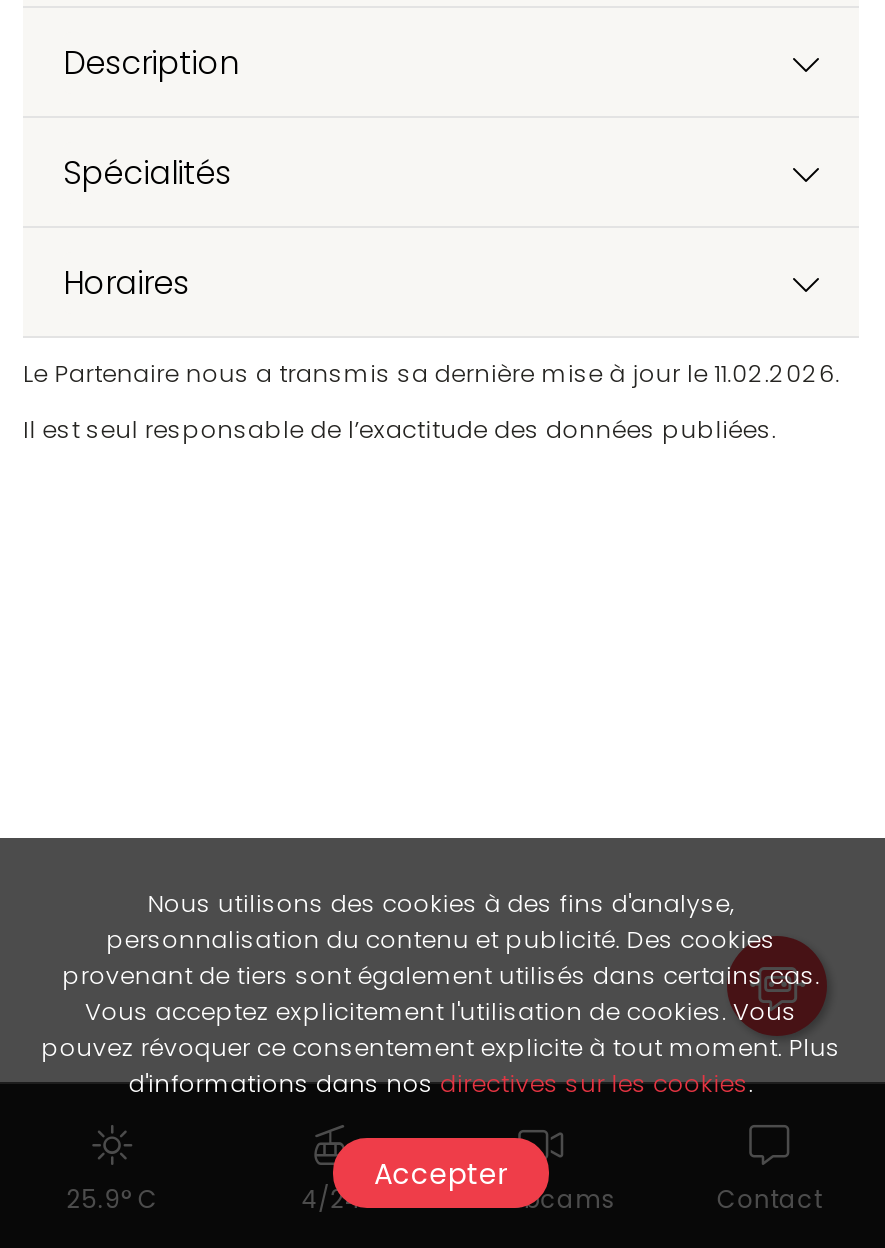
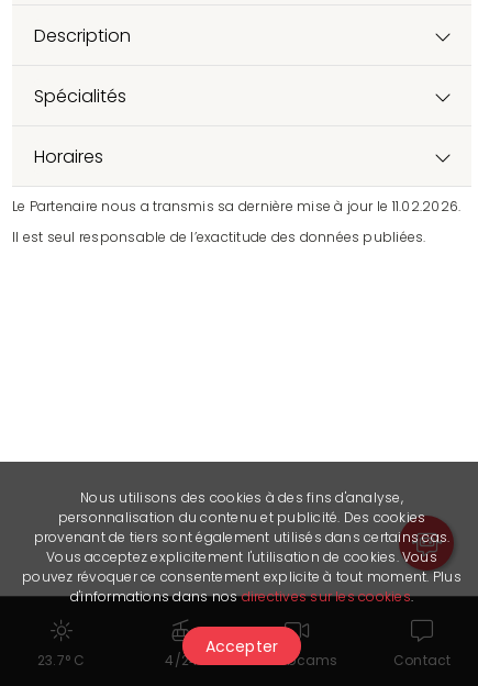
- 25.9° C
+ 23.7° C
